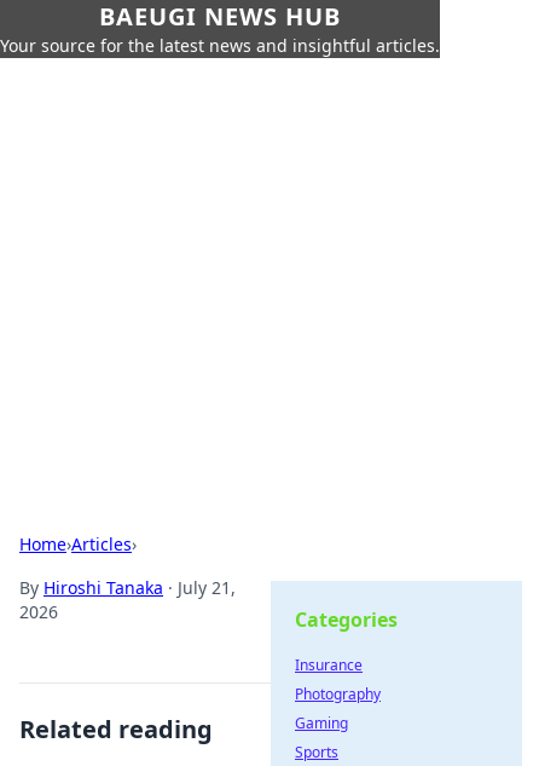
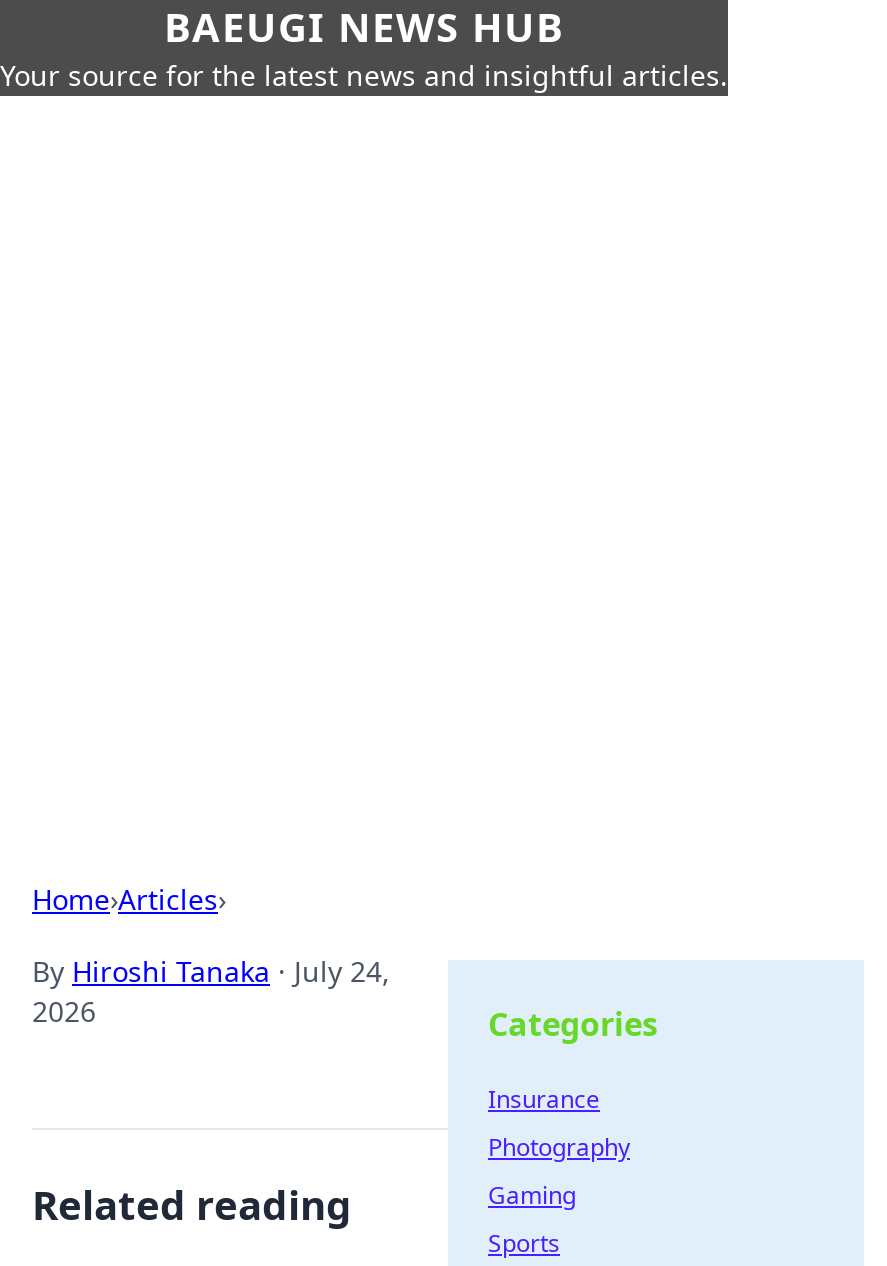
- By Hiroshi Tanaka · July 21,
+ By Hiroshi Tanaka · July 24,
